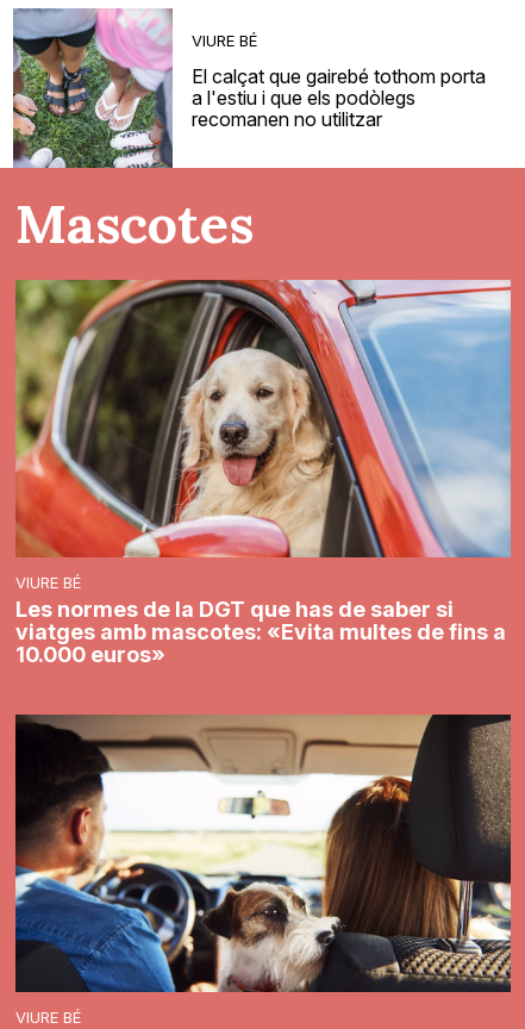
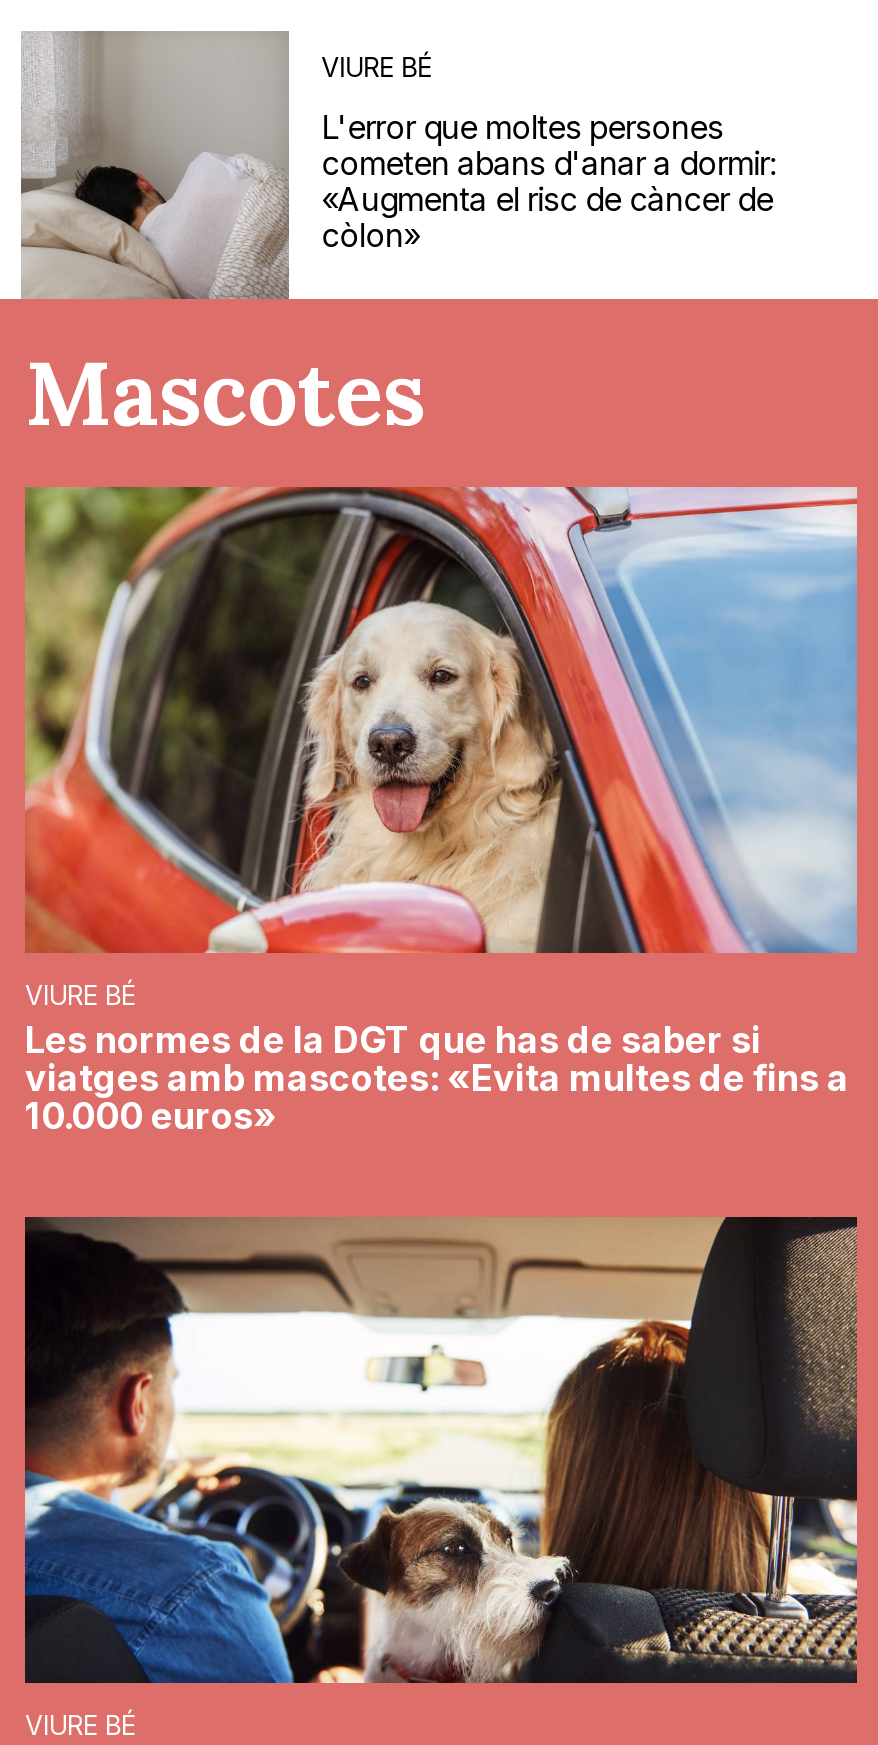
- [image]
- El calçat que gairebé tothom porta
- a l'estiu i que els podòlegs
- recomanen no utilitzar
+ [image]
+ L'error que moltes persones
+ cometen abans d'anar a dormir:
+ «Augmenta el risc de càncer de
+ còlon»
